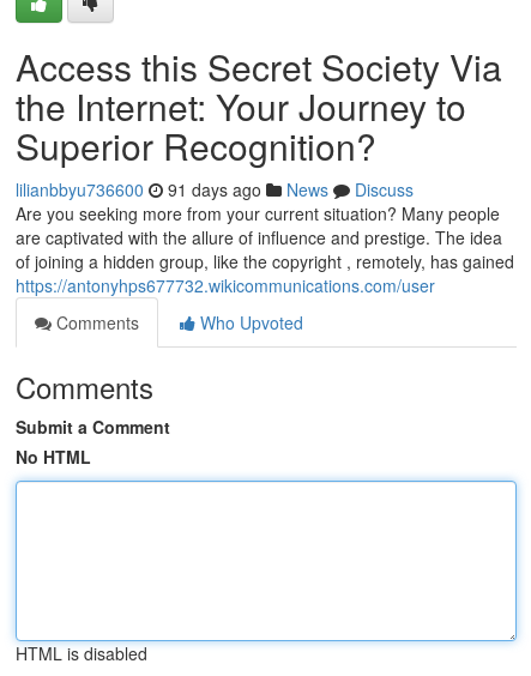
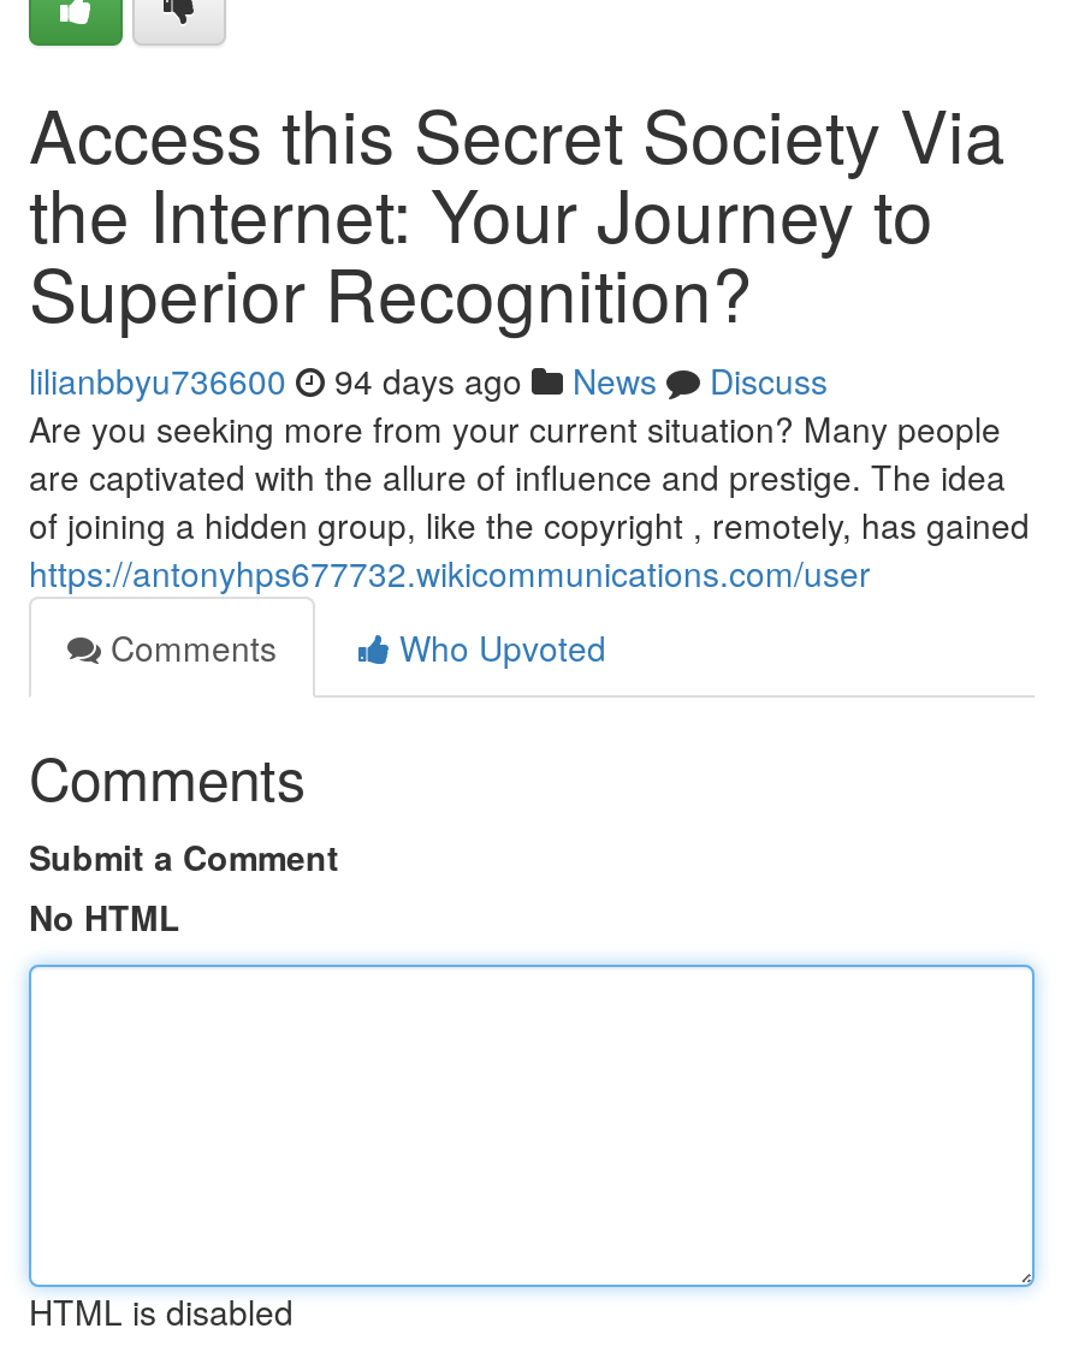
- lilianbbyu736600 91 days ago News Discuss
+ lilianbbyu736600 94 days ago News Discuss
